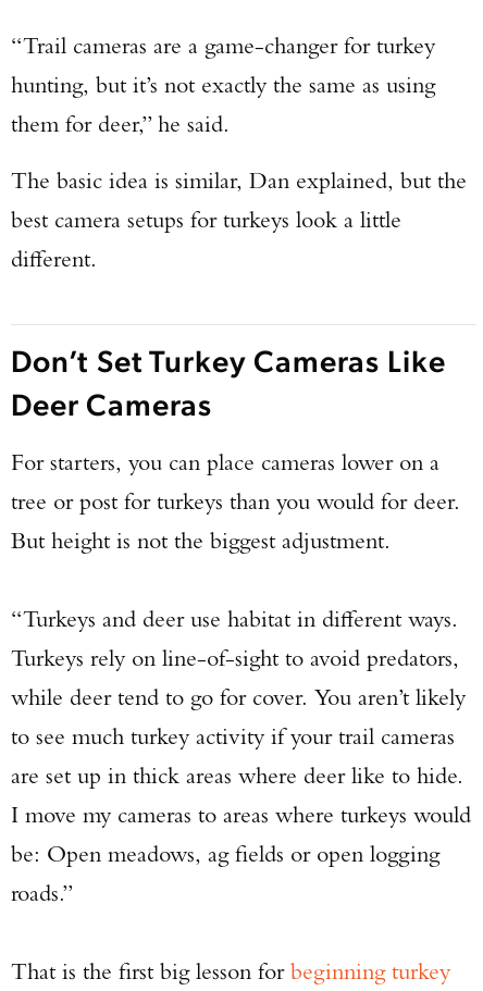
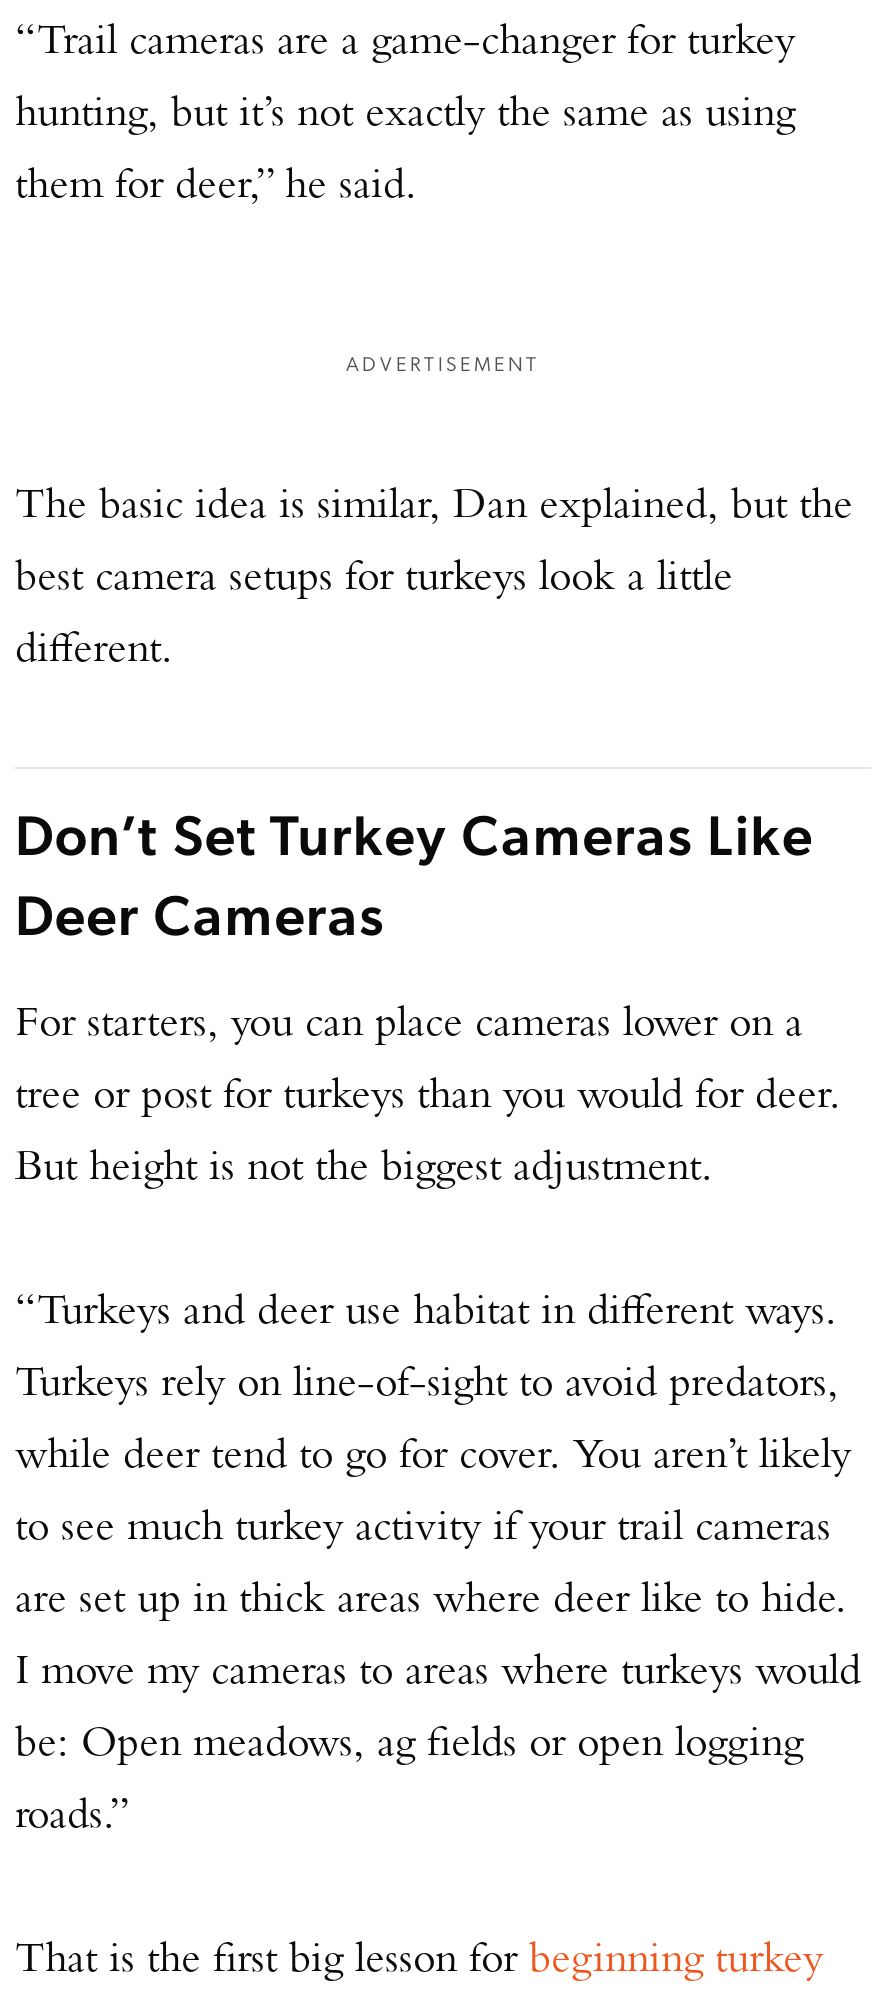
+ ADVERTISEMENT
